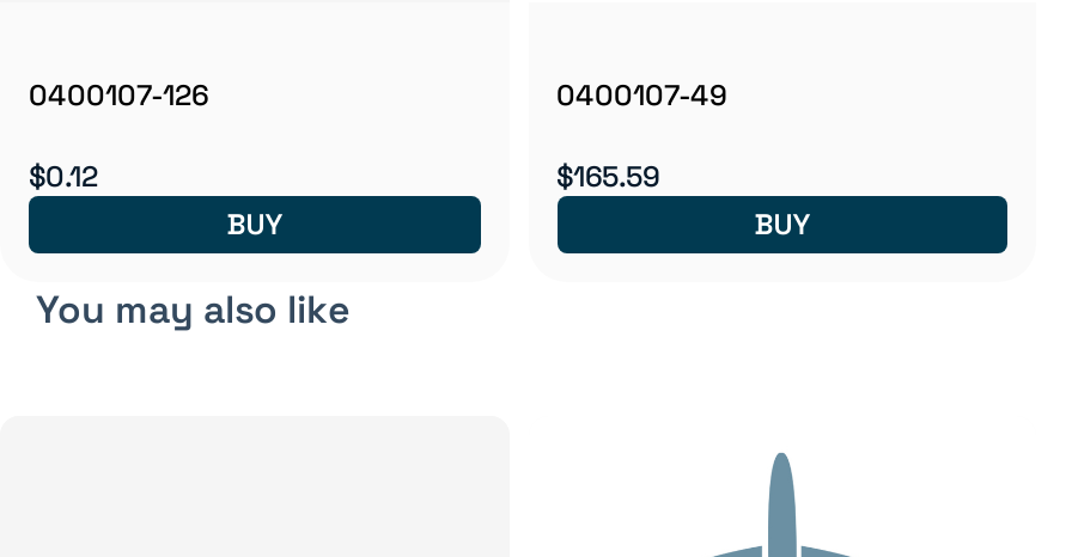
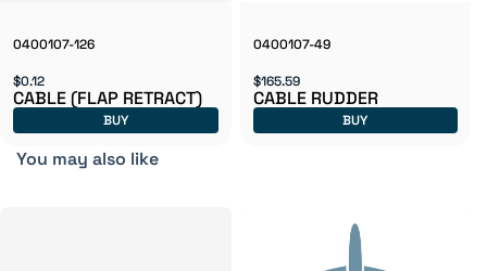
+ CABLE (FLAP RETRACT)

+ CABLE RUDDER
